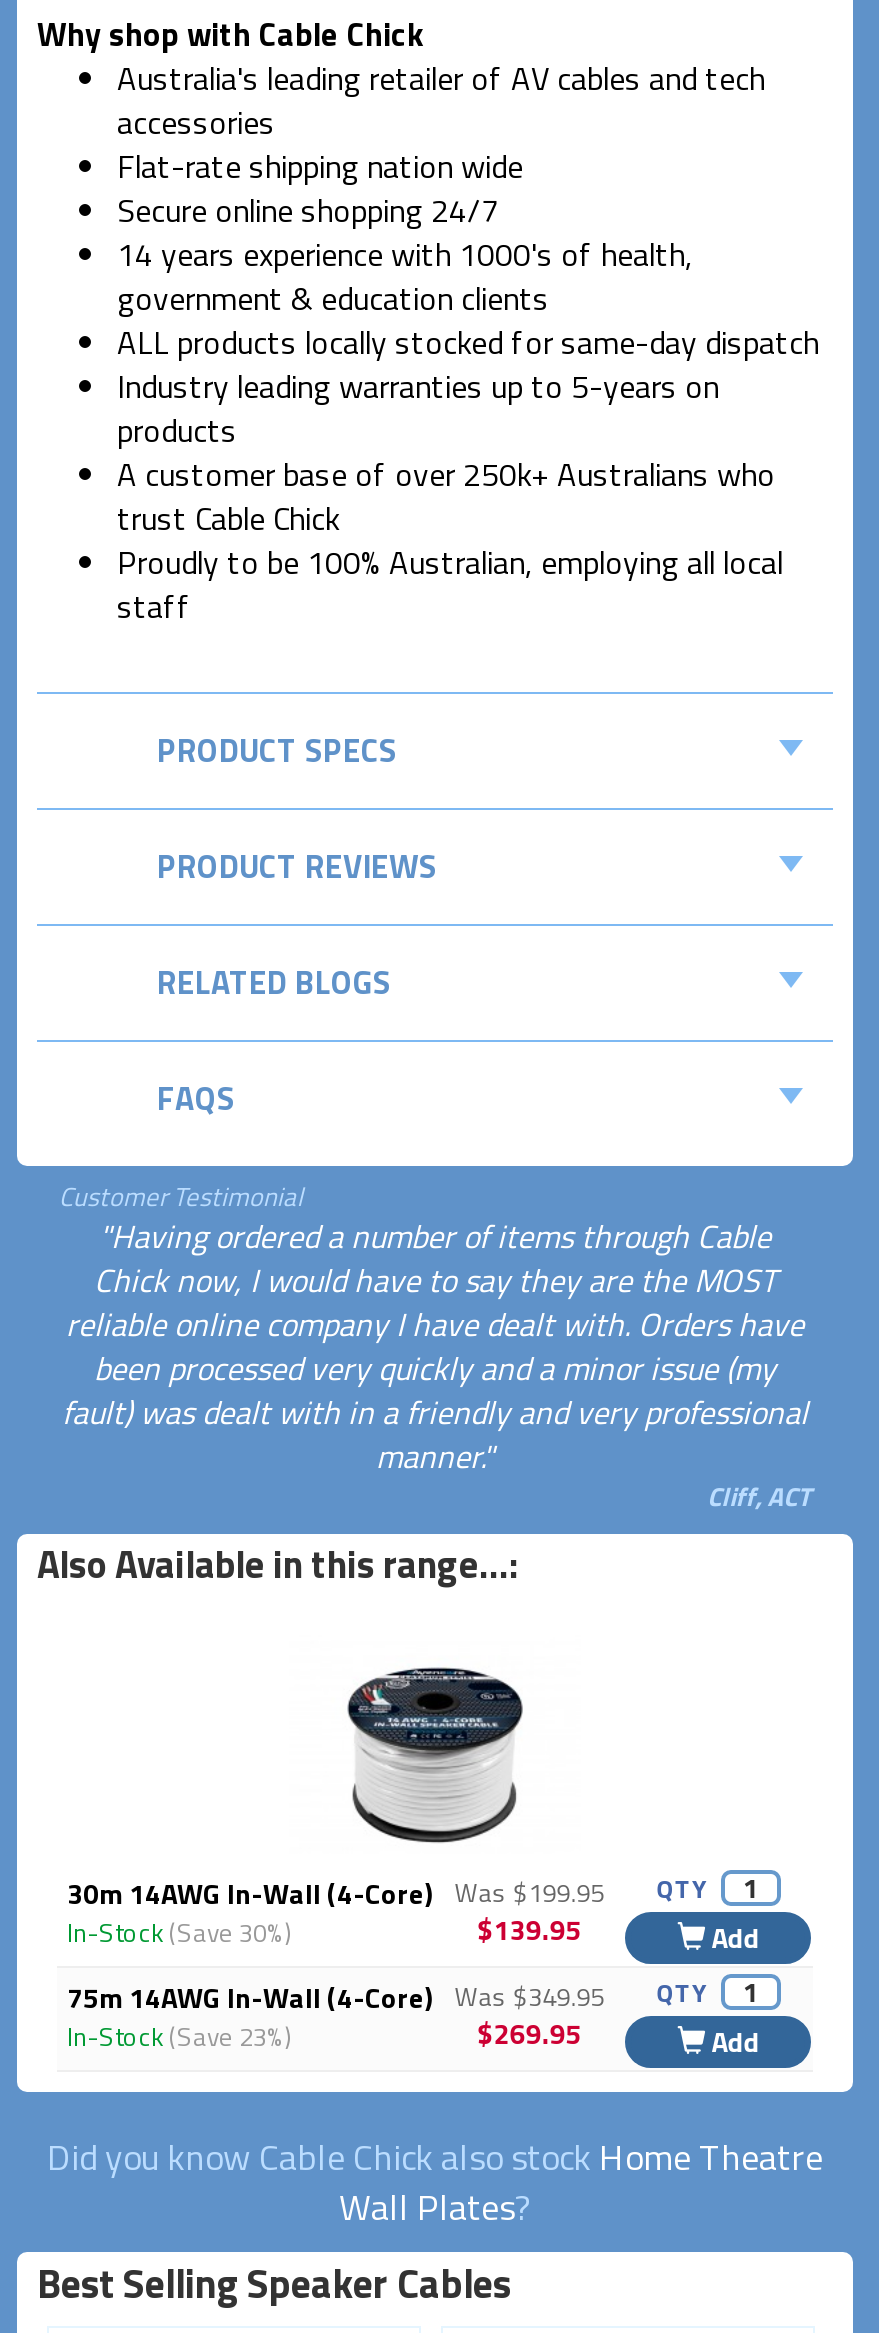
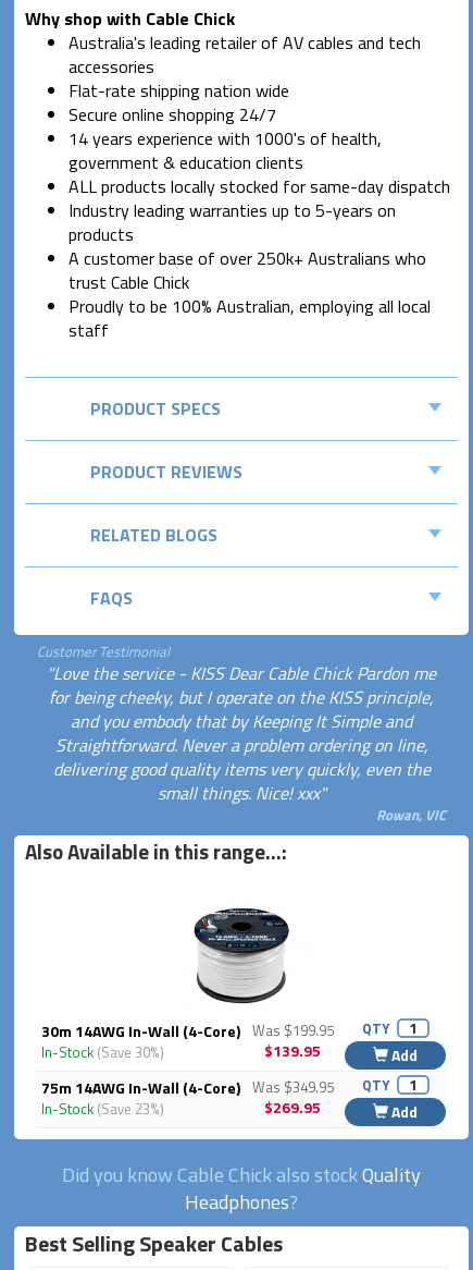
- "Having ordered a number of items through Cable
- Chick now, I would have to say they are the MOST
- reliable online company I have dealt with. Orders have
- been processed very quickly and a minor issue (my
- fault) was dealt with in a friendly and very professional
- manner."
- Cliff, ACT
+ "Love the service - KISS Dear Cable Chick Pardon me
+ for being cheeky, but I operate on the KISS principle,
+ and you embody that by Keeping It Simple and
+ Straightforward. Never a problem ordering on line,
+ delivering good quality items very quickly, even the
+ small things. Nice! xxx"
+ Rowan, VIC

- Did you know Cable Chick also stock Home Theatre
- Wall Plates?
+ Did you know Cable Chick also stock Quality
+ Headphones?
